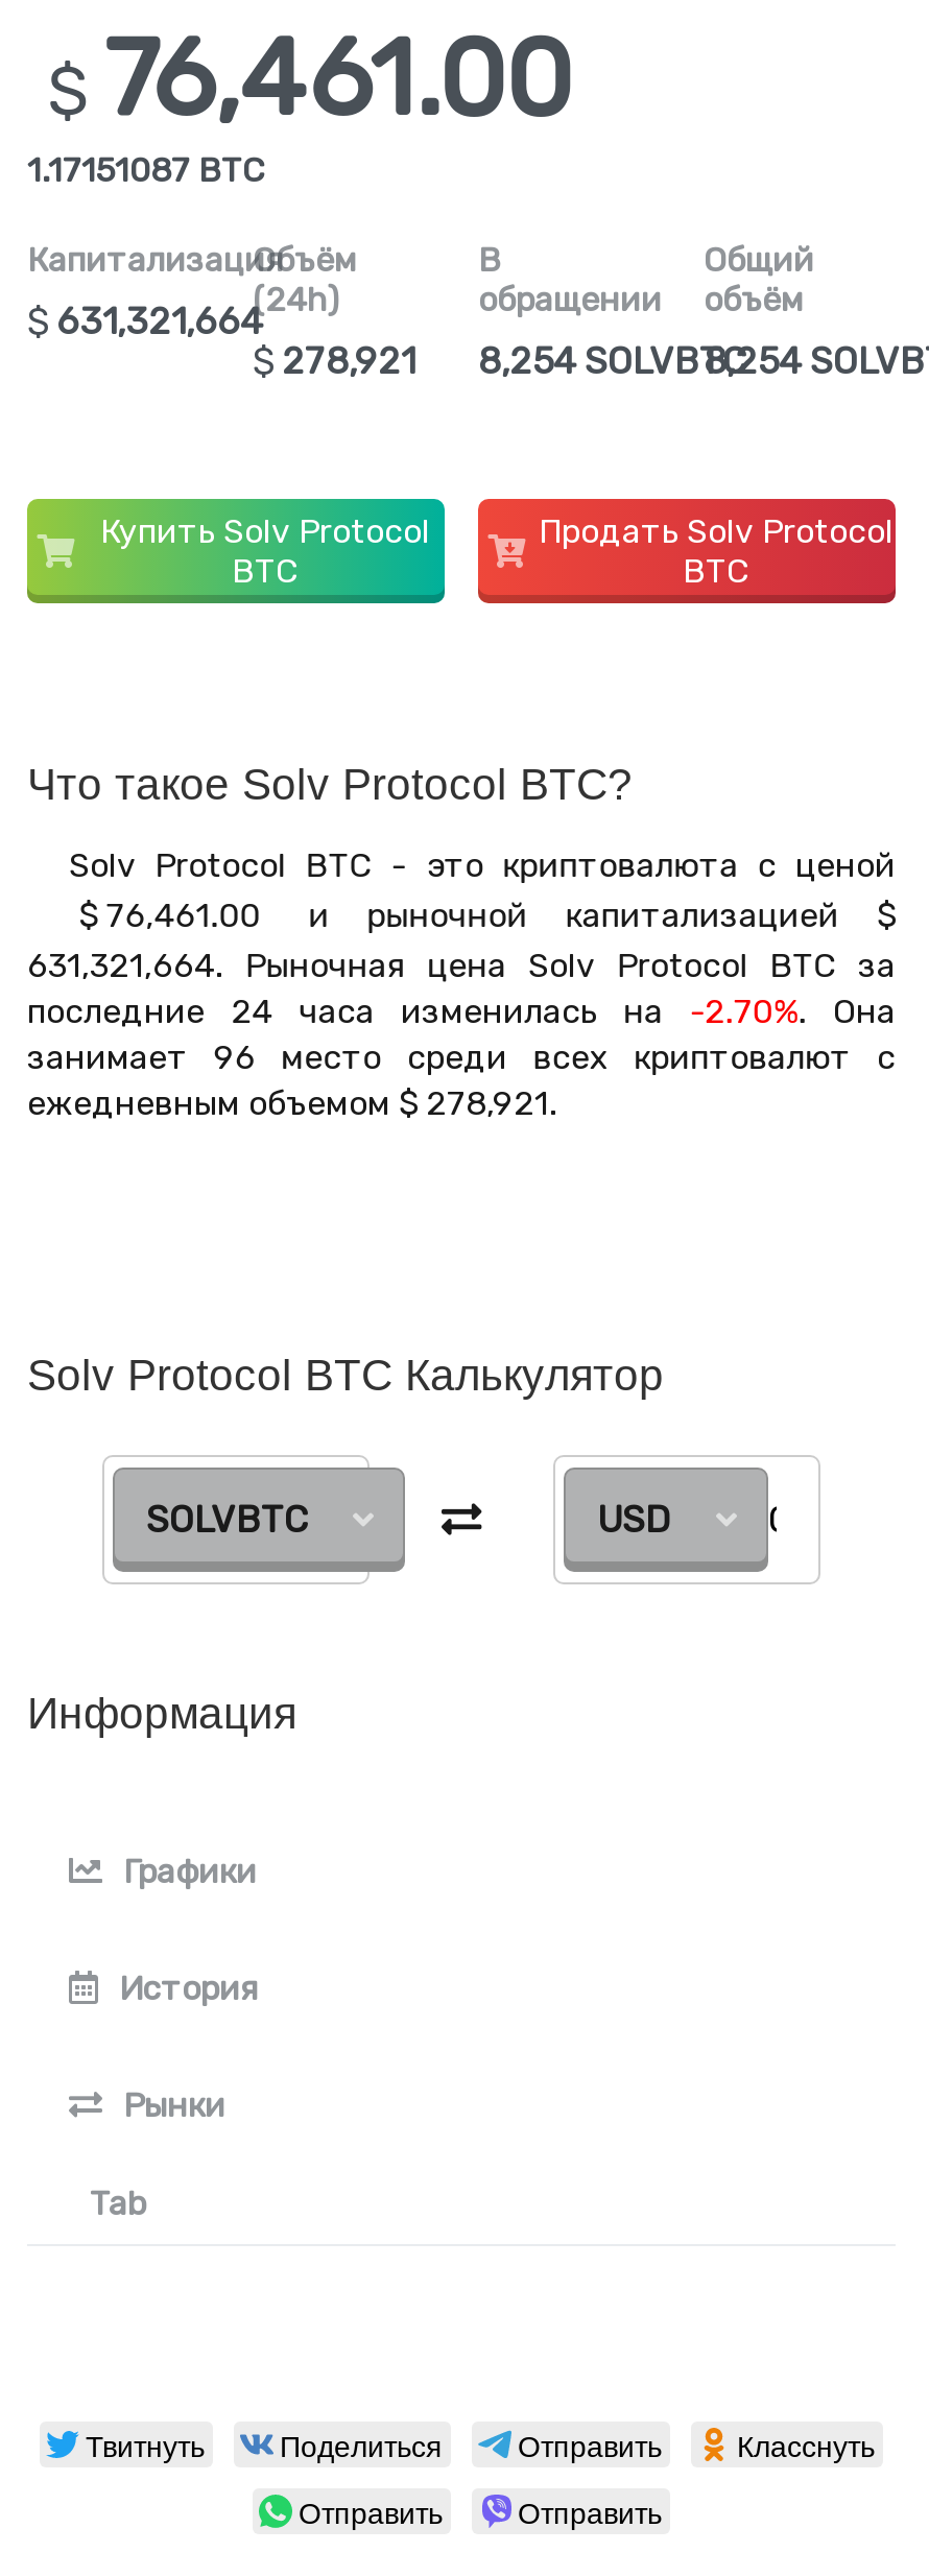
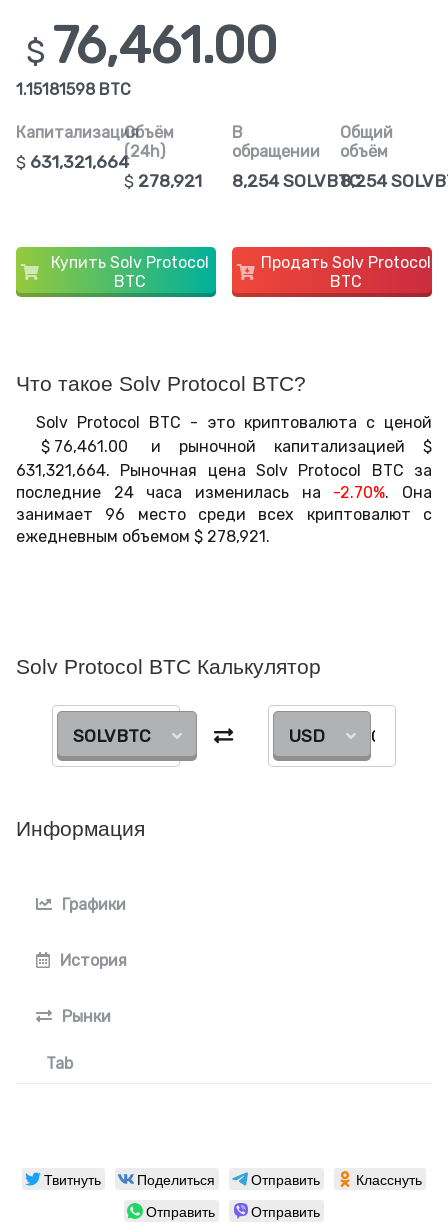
- 1.17151087 BTC
+ 1.15181598 BTC
